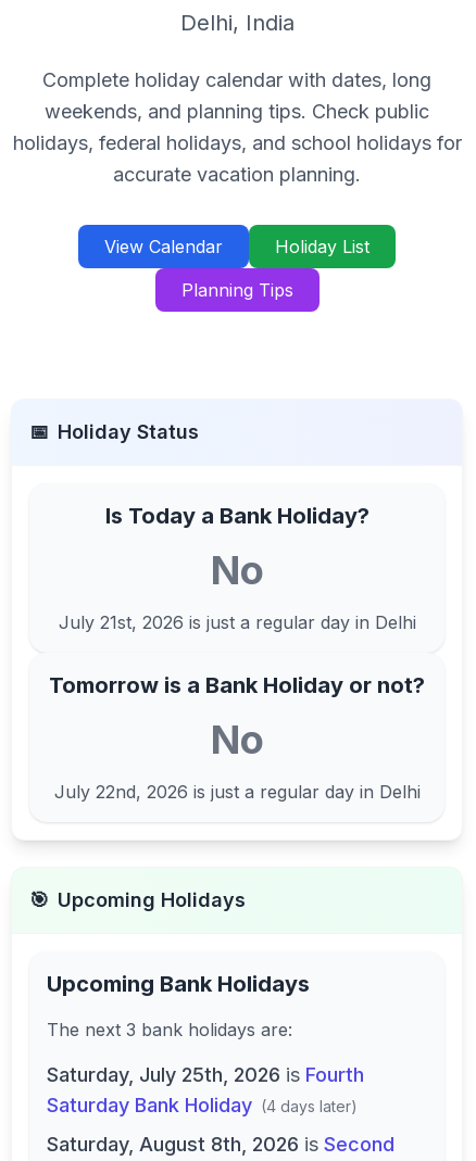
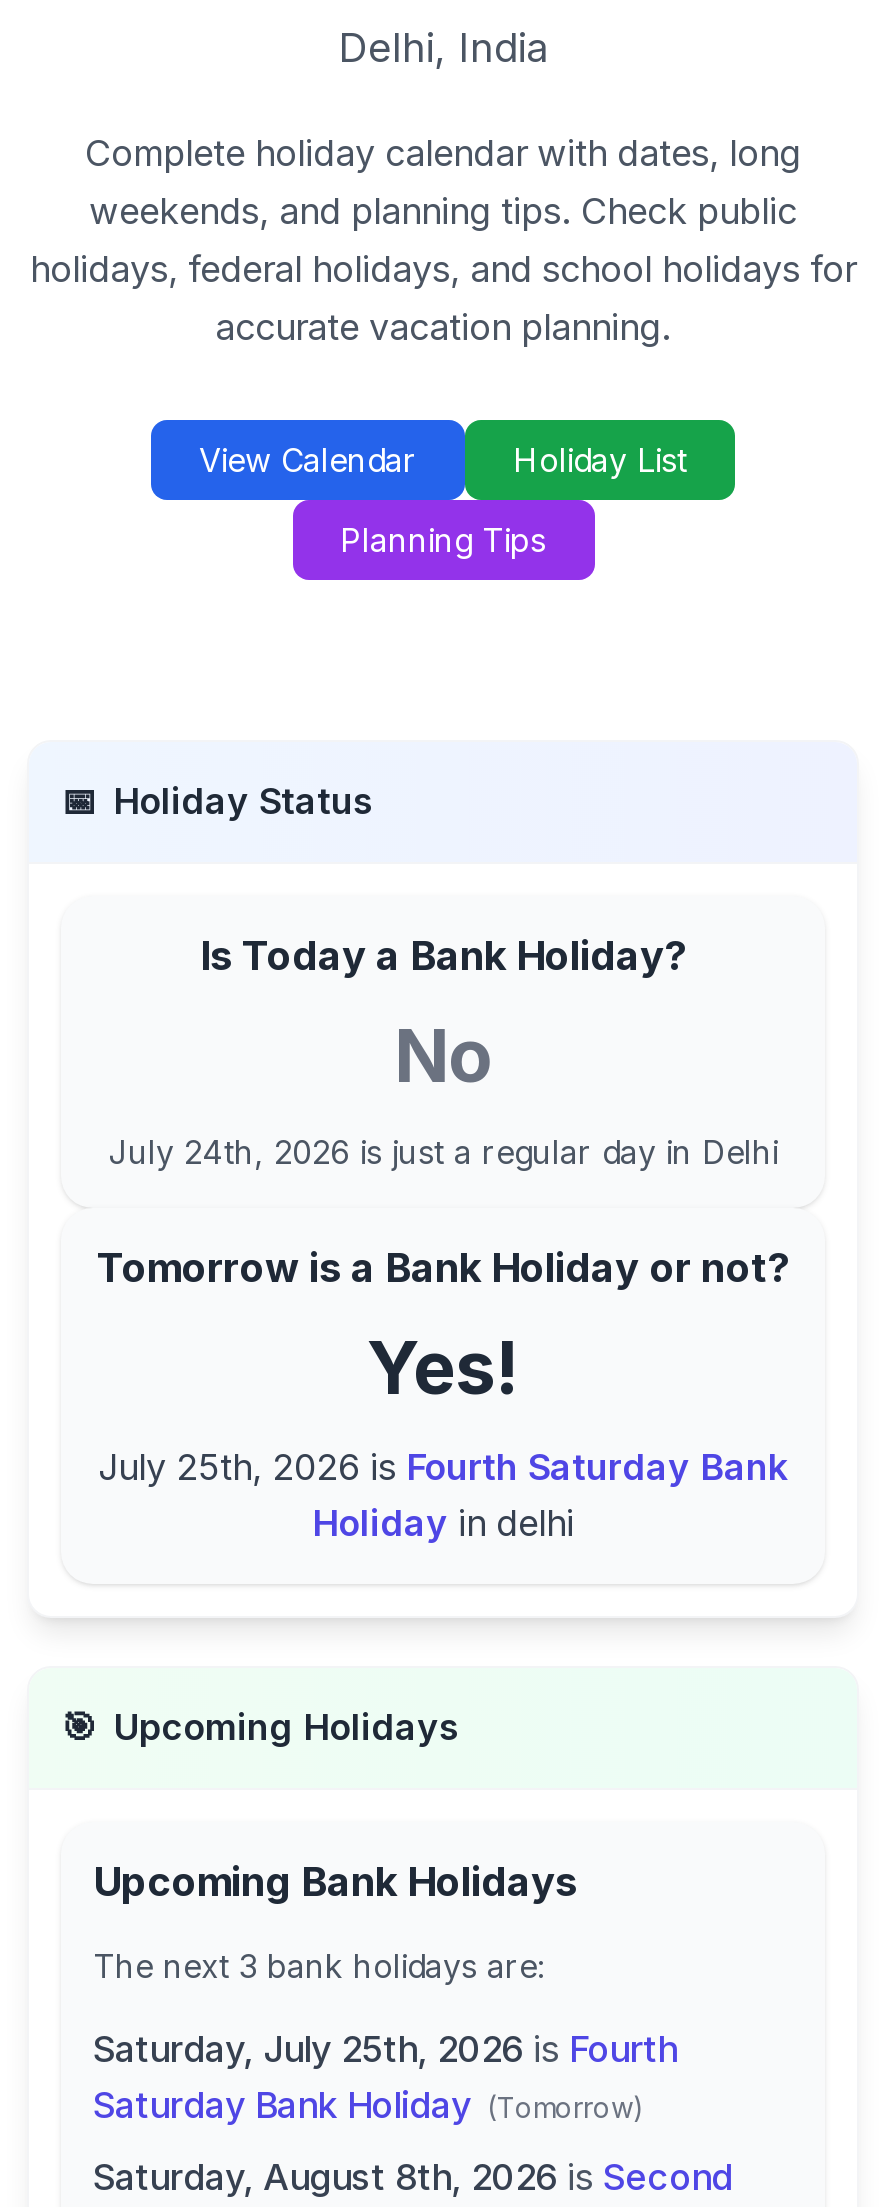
- July 21st, 2026 is just a regular day in Delhi
+ July 24th, 2026 is just a regular day in Delhi

- No
- July 22nd, 2026 is just a regular day in Delhi
+ Yes!
+ July 25th, 2026 is Fourth Saturday Bank
+ Holiday in delhi

- Saturday Bank Holiday (4 days later)
+ Saturday Bank Holiday (Tomorrow)
